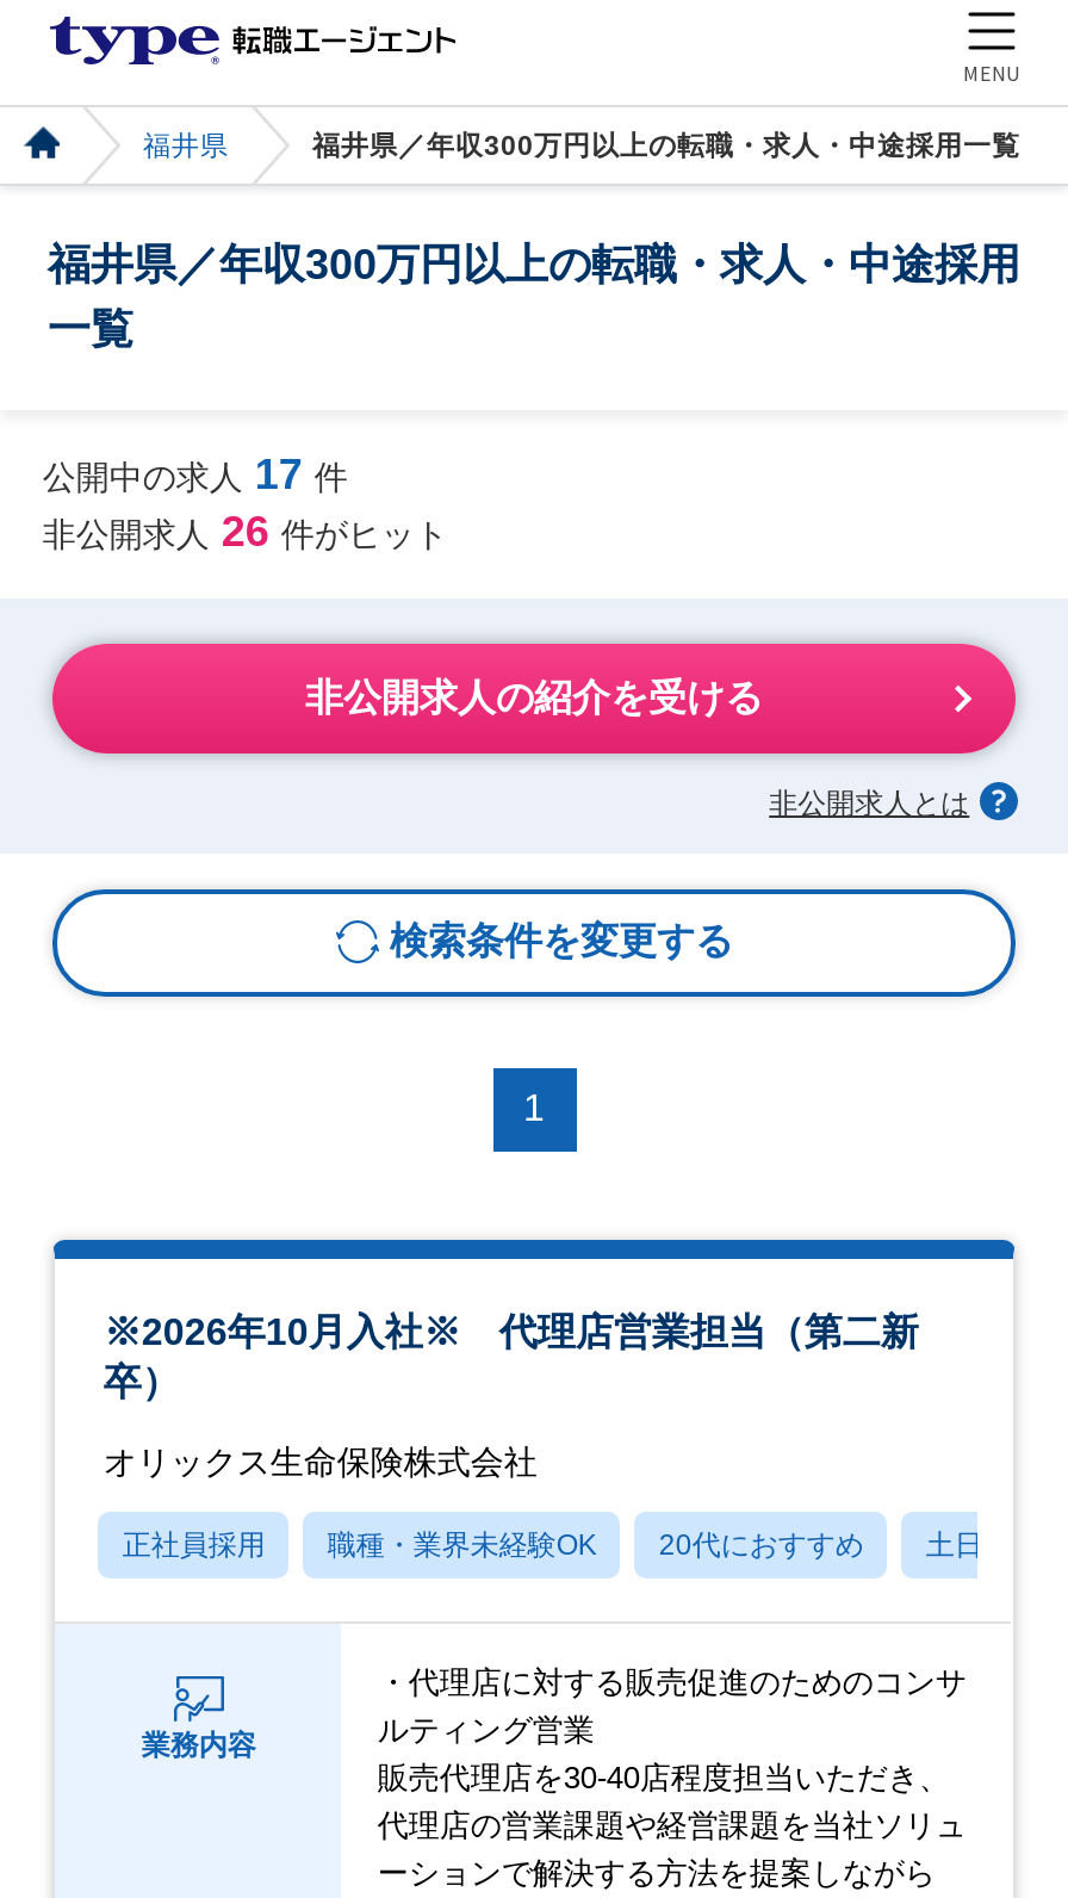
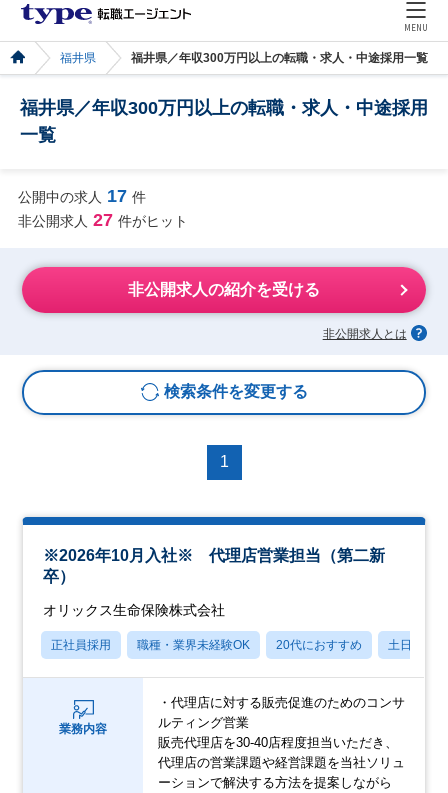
- 非公開求人 26 件がヒット
+ 非公開求人 27 件がヒット
